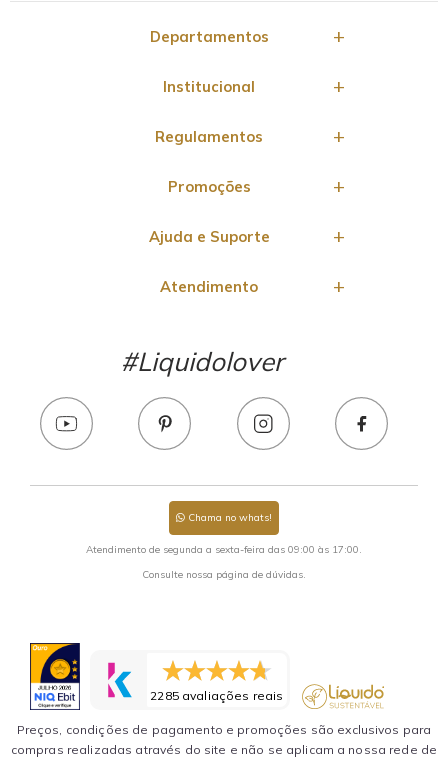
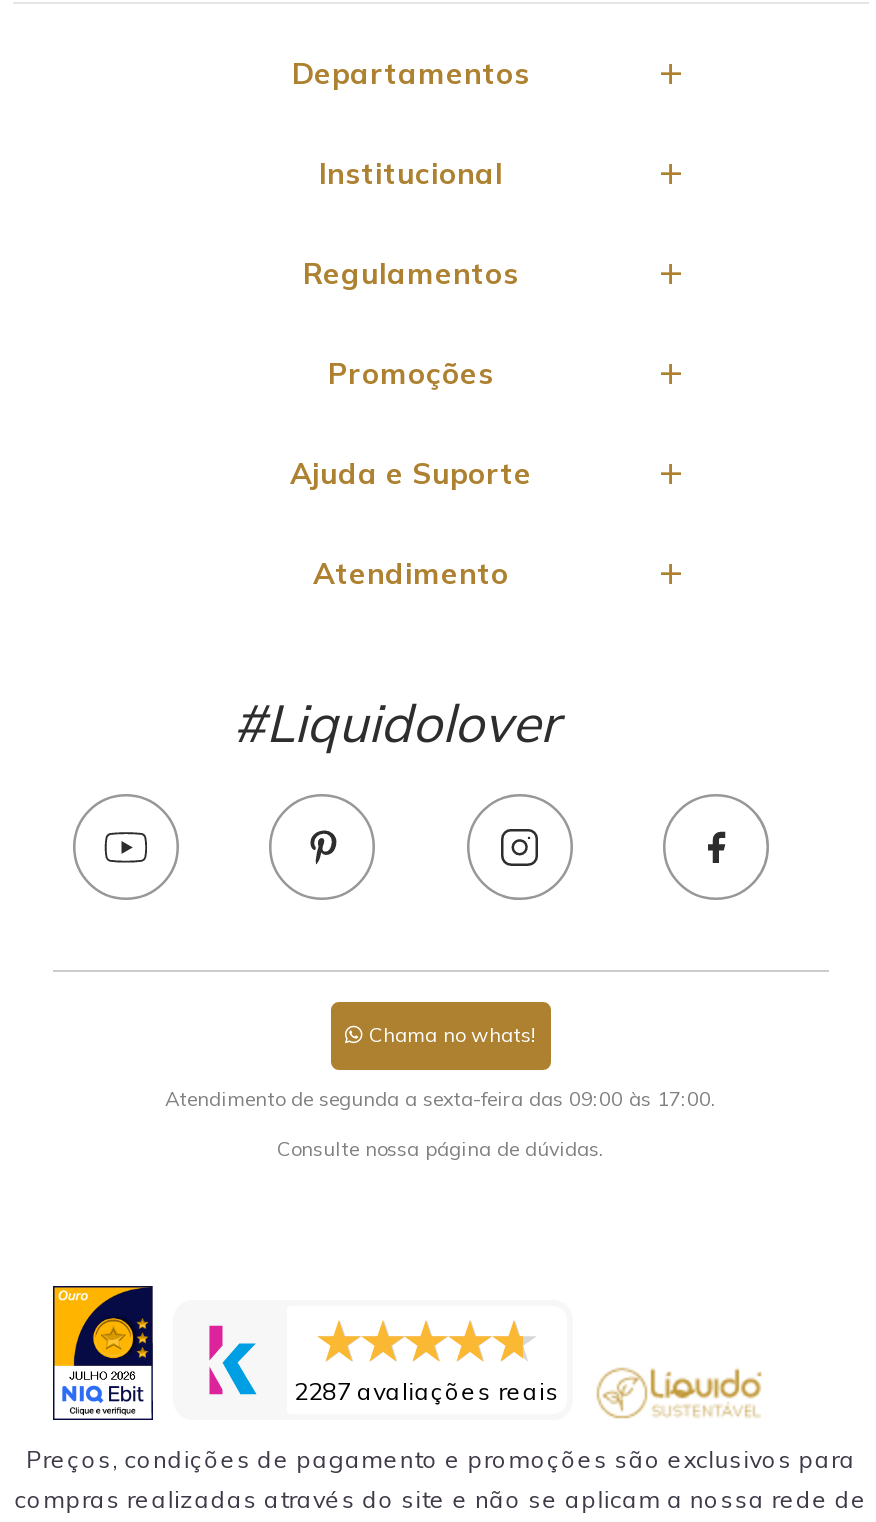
- 2285 avaliações reais
+ 2287 avaliações reais
